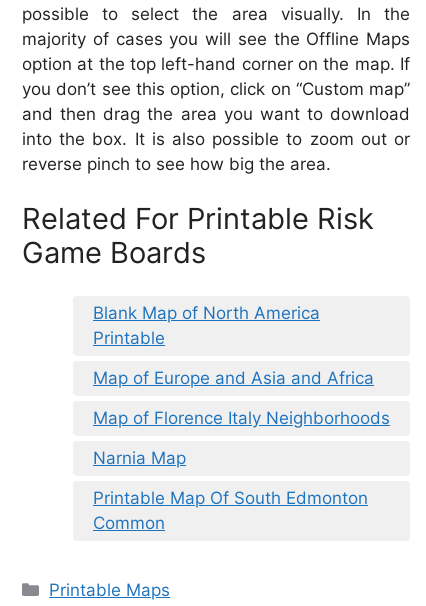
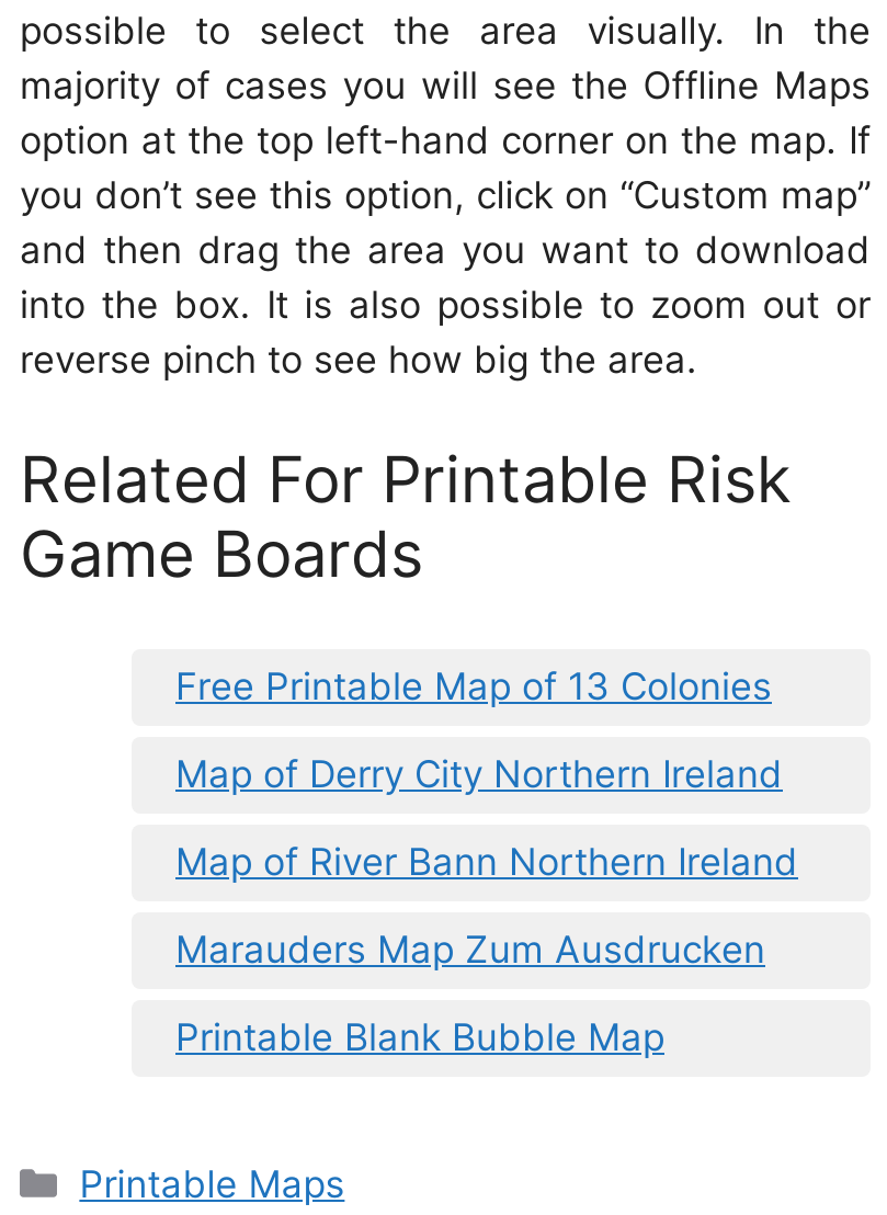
- Blank Map of North America
- Printable
+ Free Printable Map of 13 Colonies

- Map of Europe and Asia and Africa
+ Map of Derry City Northern Ireland

- Map of Florence Italy Neighborhoods
+ Map of River Bann Northern Ireland

- Narnia Map
+ Marauders Map Zum Ausdrucken

- Printable Map Of South Edmonton
- Common
+ Printable Blank Bubble Map
